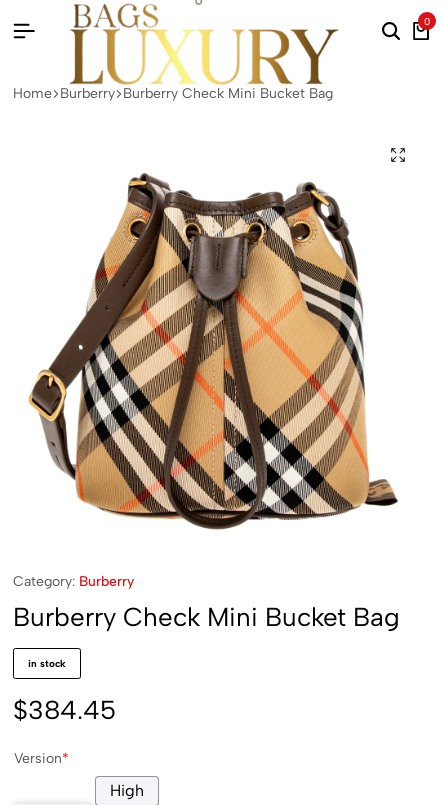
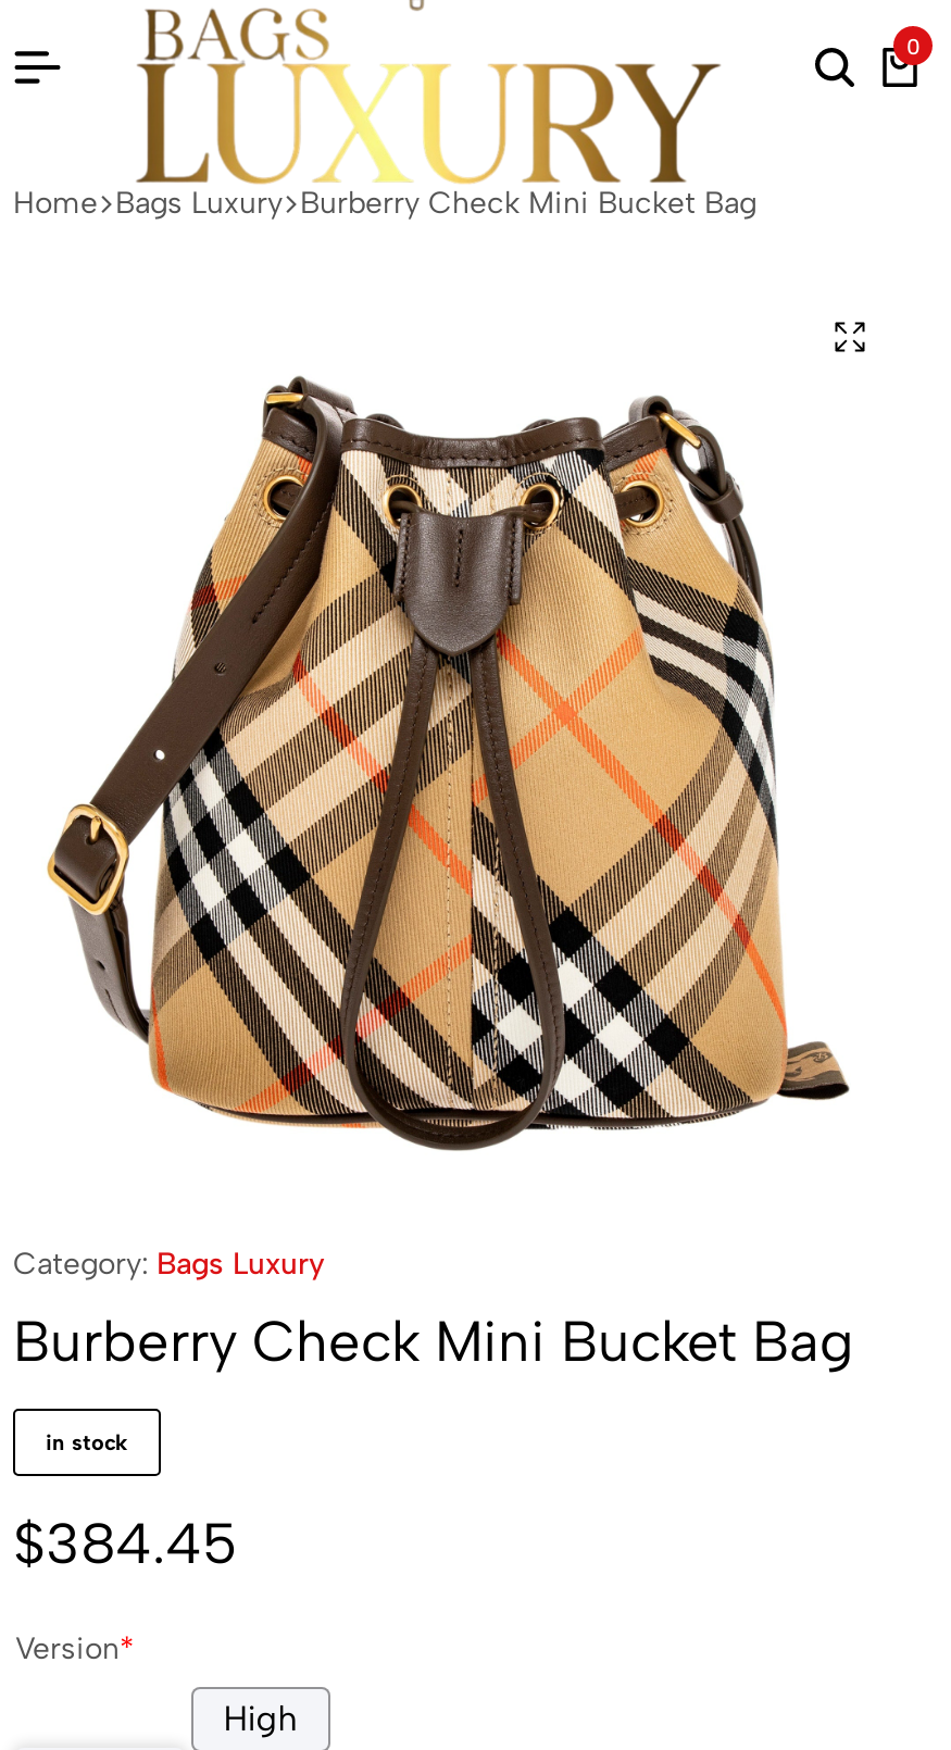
- Home Burberry Burberry Check Mini Bucket Bag
+ Home Bags Luxury Burberry Check Mini Bucket Bag

- Category: Burberry
+ Category: Bags Luxury
